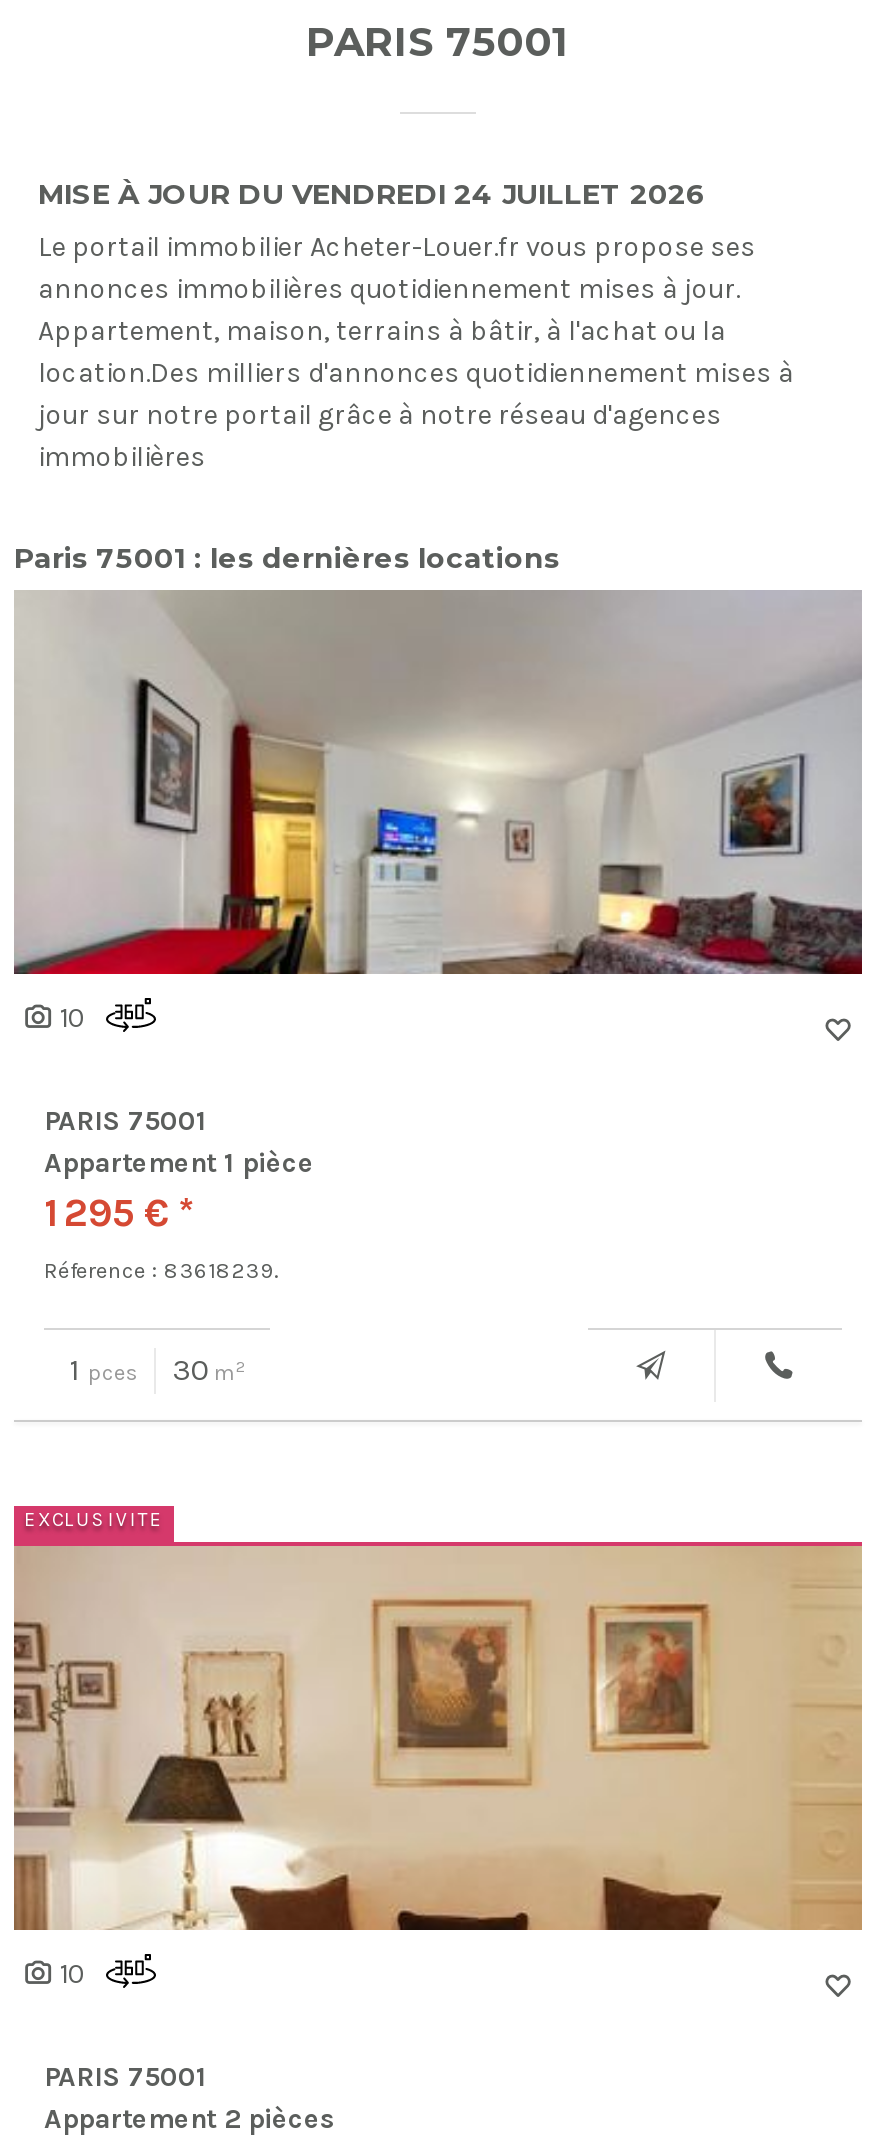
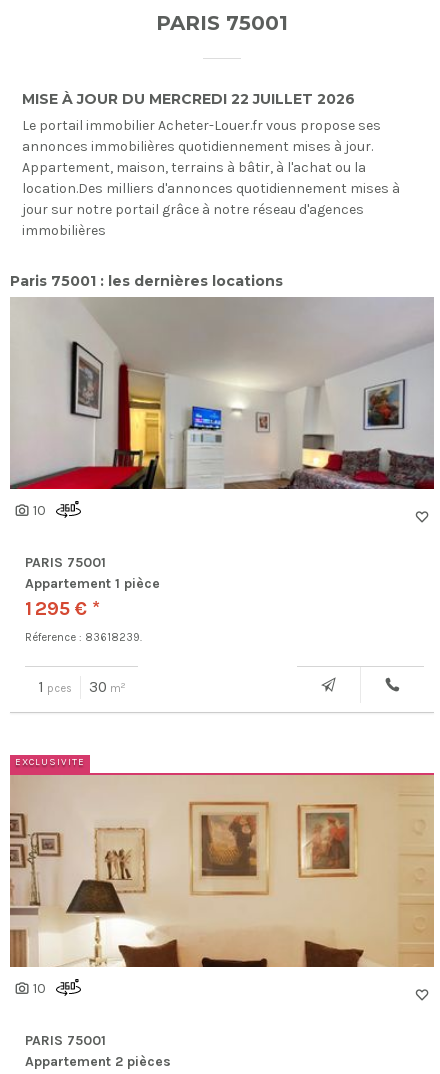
- MISE À JOUR DU VENDREDI 24 JUILLET 2026
+ MISE À JOUR DU MERCREDI 22 JUILLET 2026
